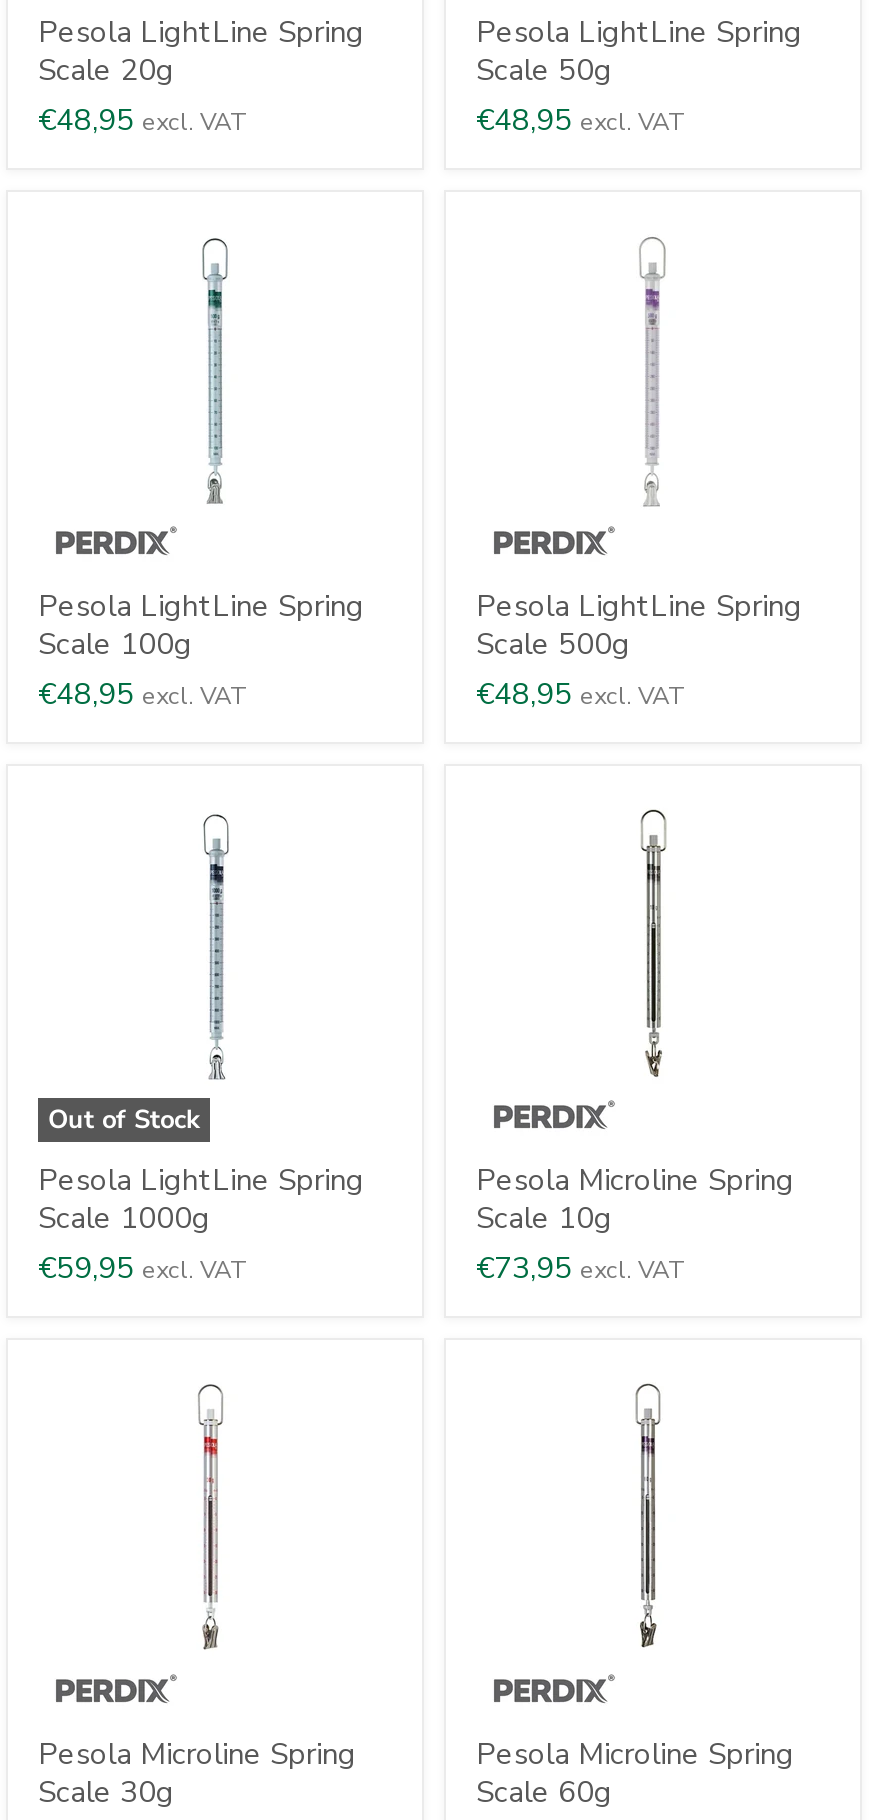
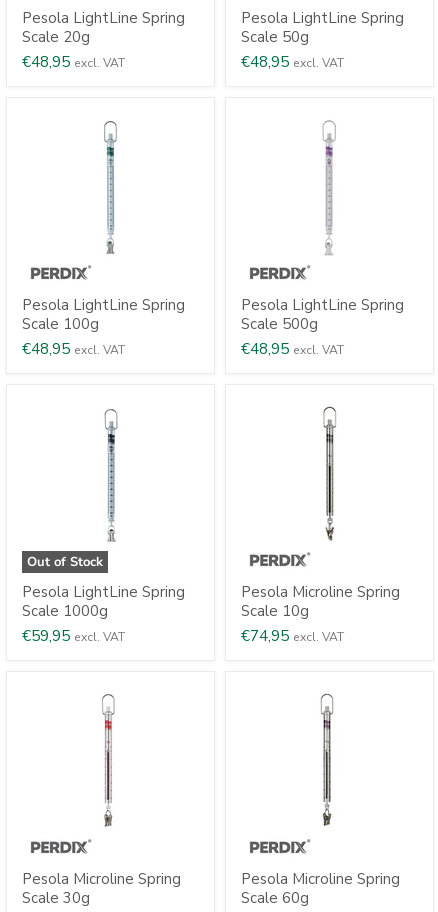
- €73,95 excl. VAT
+ €74,95 excl. VAT
